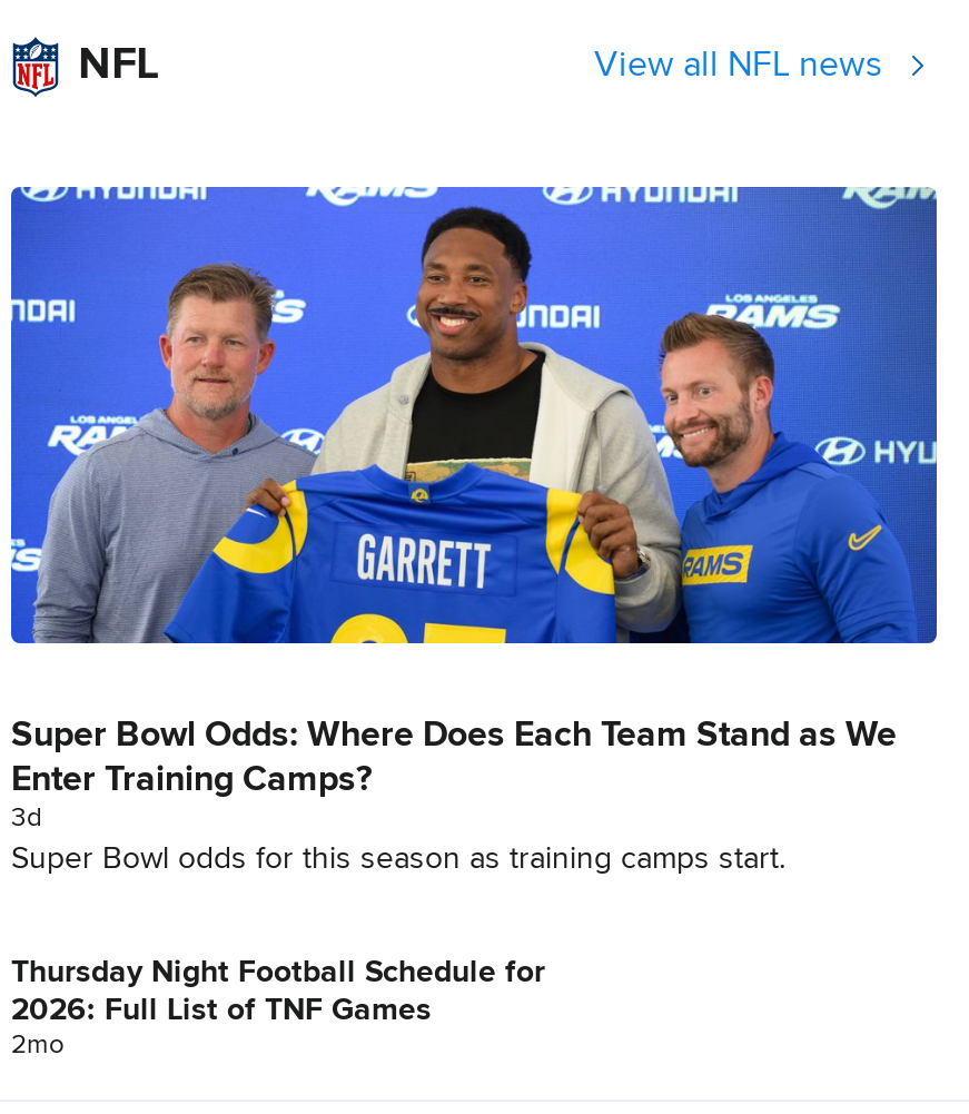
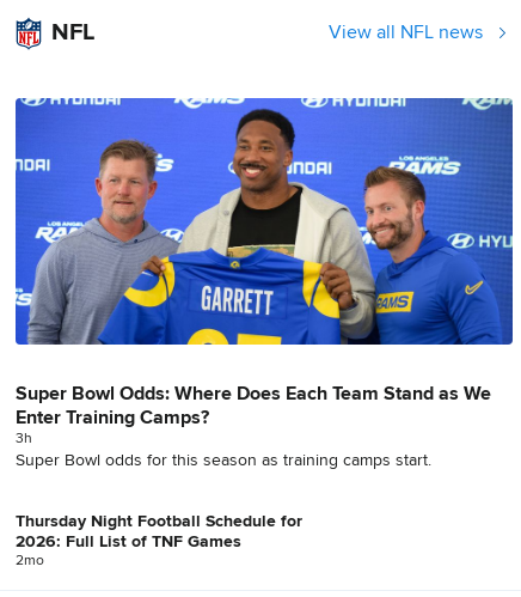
- 3d
+ 3h
